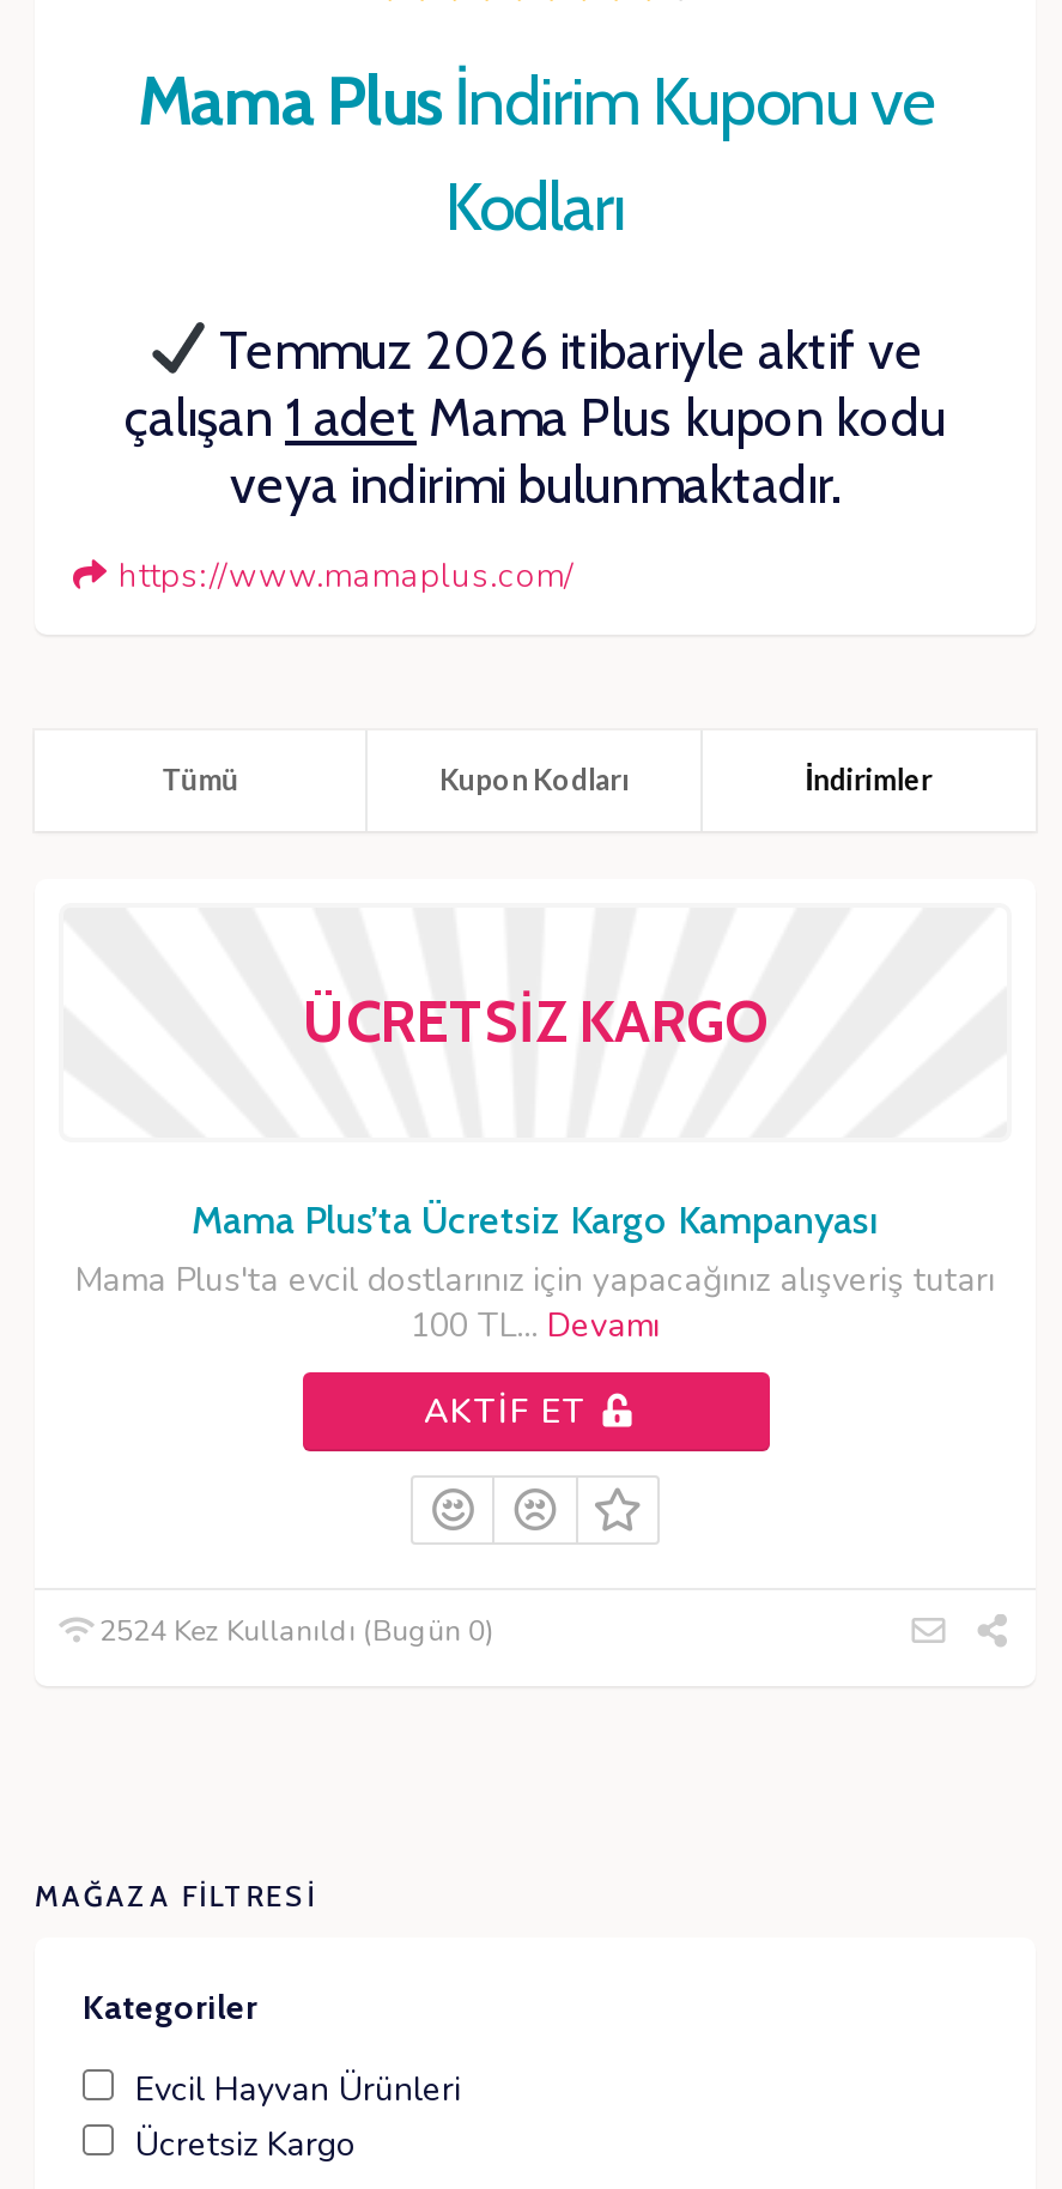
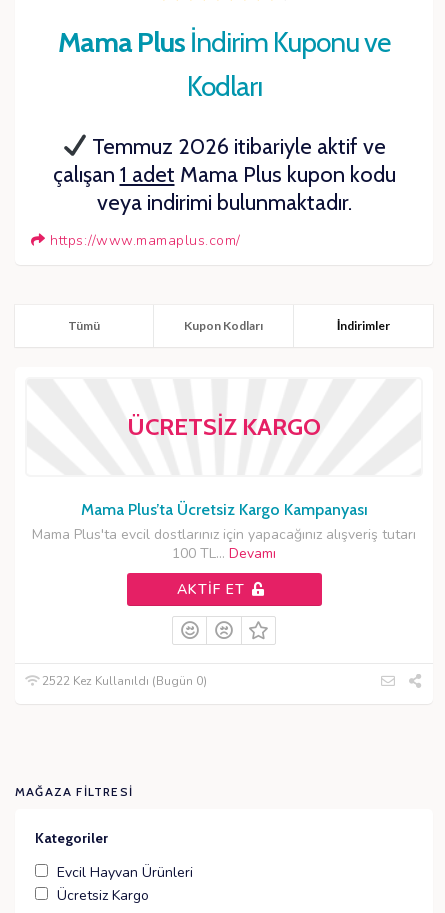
- 2524 Kez Kullanıldı (Bugün 0)
+ 2522 Kez Kullanıldı (Bugün 0)
